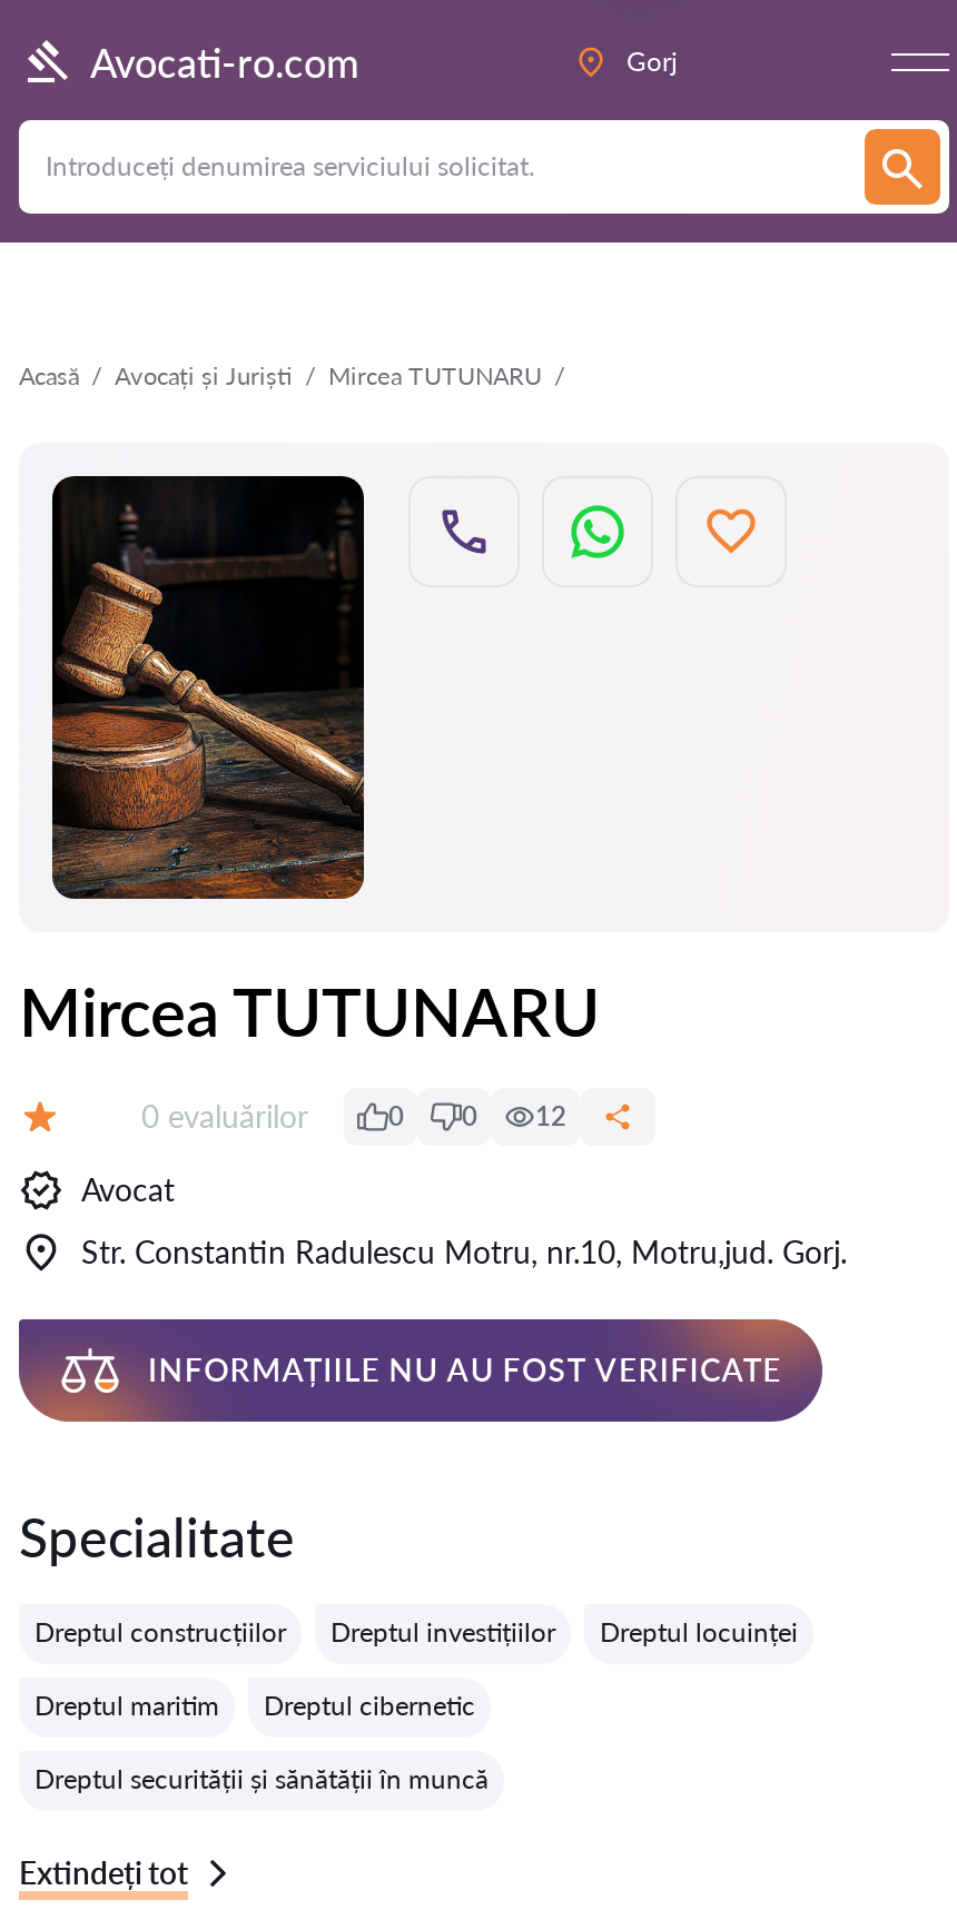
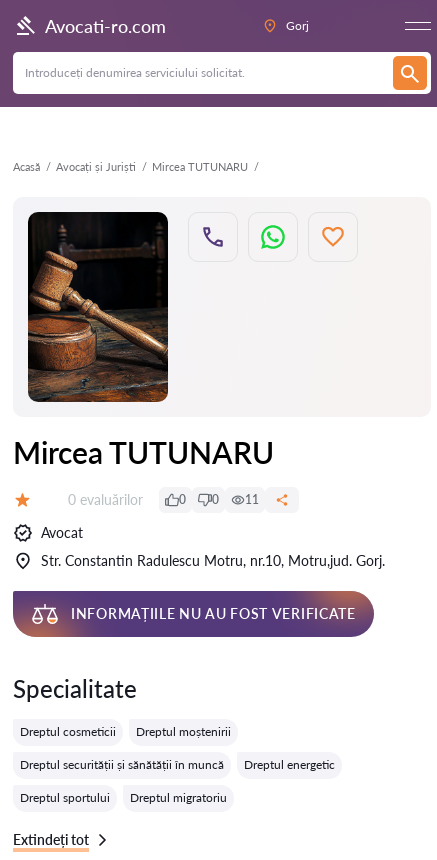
- 12
+ 11

- Dreptul construcțiilor
- Dreptul investițiilor
- Dreptul locuinței
- Dreptul maritim
- Dreptul cibernetic
+ Dreptul cosmeticii
+ Dreptul moștenirii

moved up: Dreptul securității și sănătății în muncă

+ Dreptul energetic
+ Dreptul sportului
+ Dreptul migratoriu
